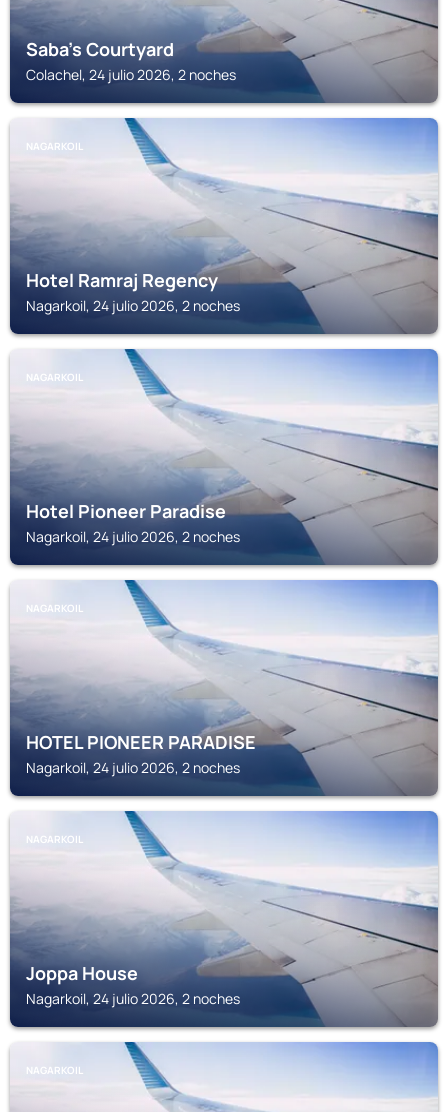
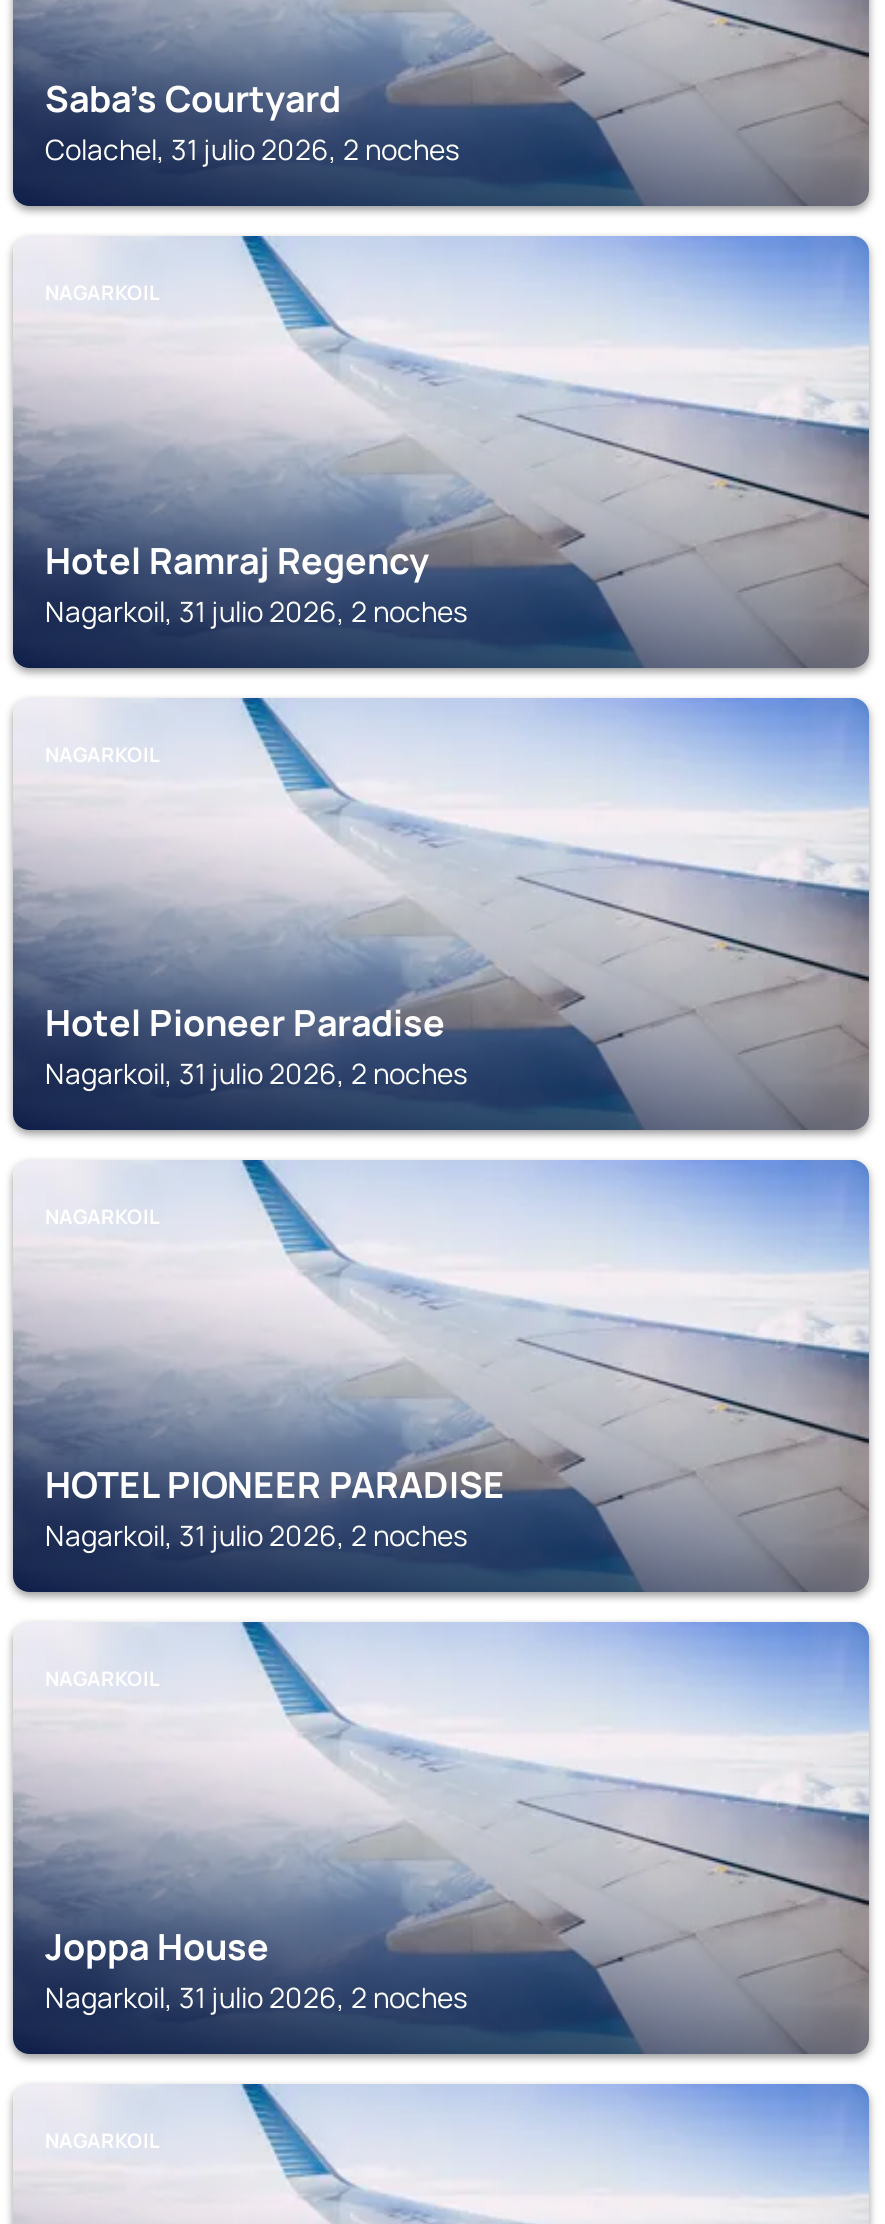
- Colachel, 24 julio 2026, 2 noches
+ Colachel, 31 julio 2026, 2 noches

- Nagarkoil, 24 julio 2026, 2 noches
+ Nagarkoil, 31 julio 2026, 2 noches

- Nagarkoil, 24 julio 2026, 2 noches
+ Nagarkoil, 31 julio 2026, 2 noches

- Nagarkoil, 24 julio 2026, 2 noches
+ Nagarkoil, 31 julio 2026, 2 noches

- Nagarkoil, 24 julio 2026, 2 noches
+ Nagarkoil, 31 julio 2026, 2 noches
